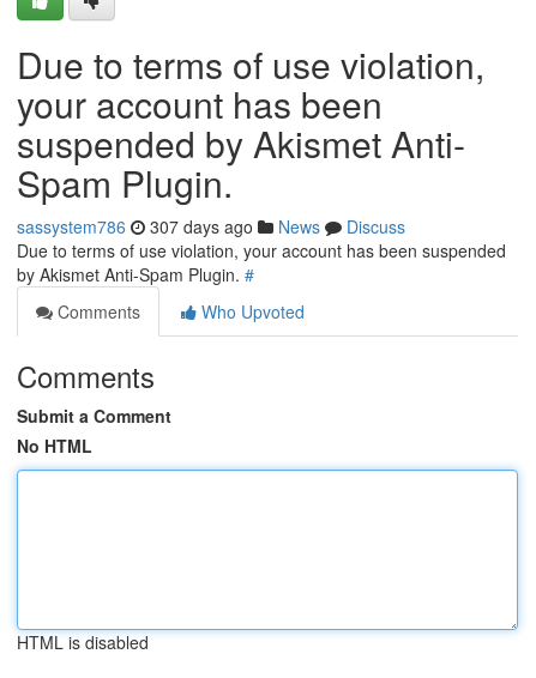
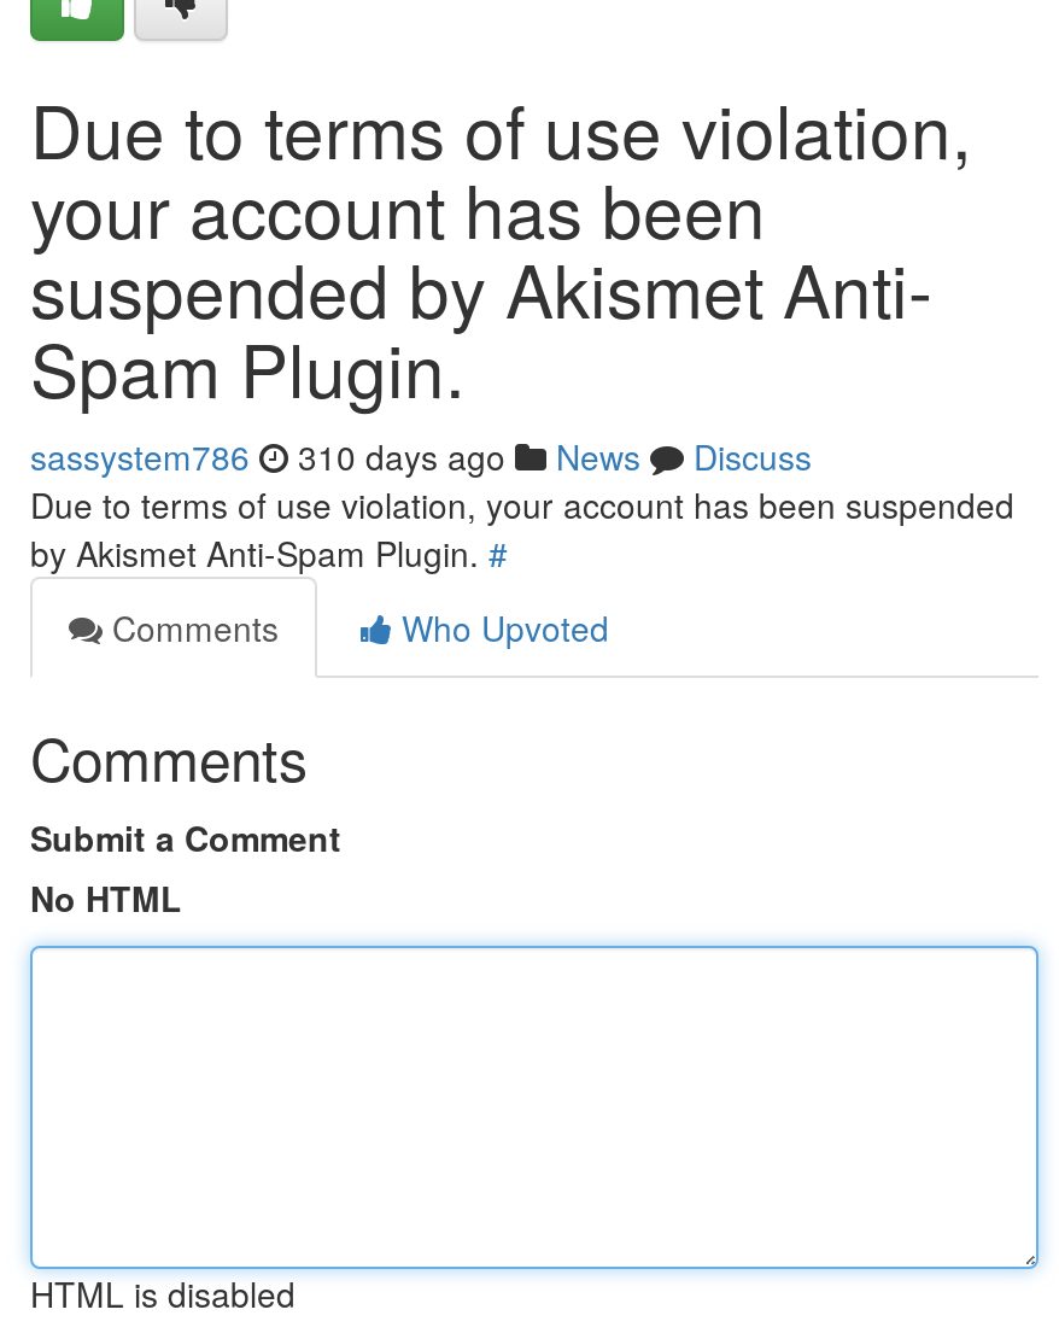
- sassystem786 307 days ago News Discuss
+ sassystem786 310 days ago News Discuss
